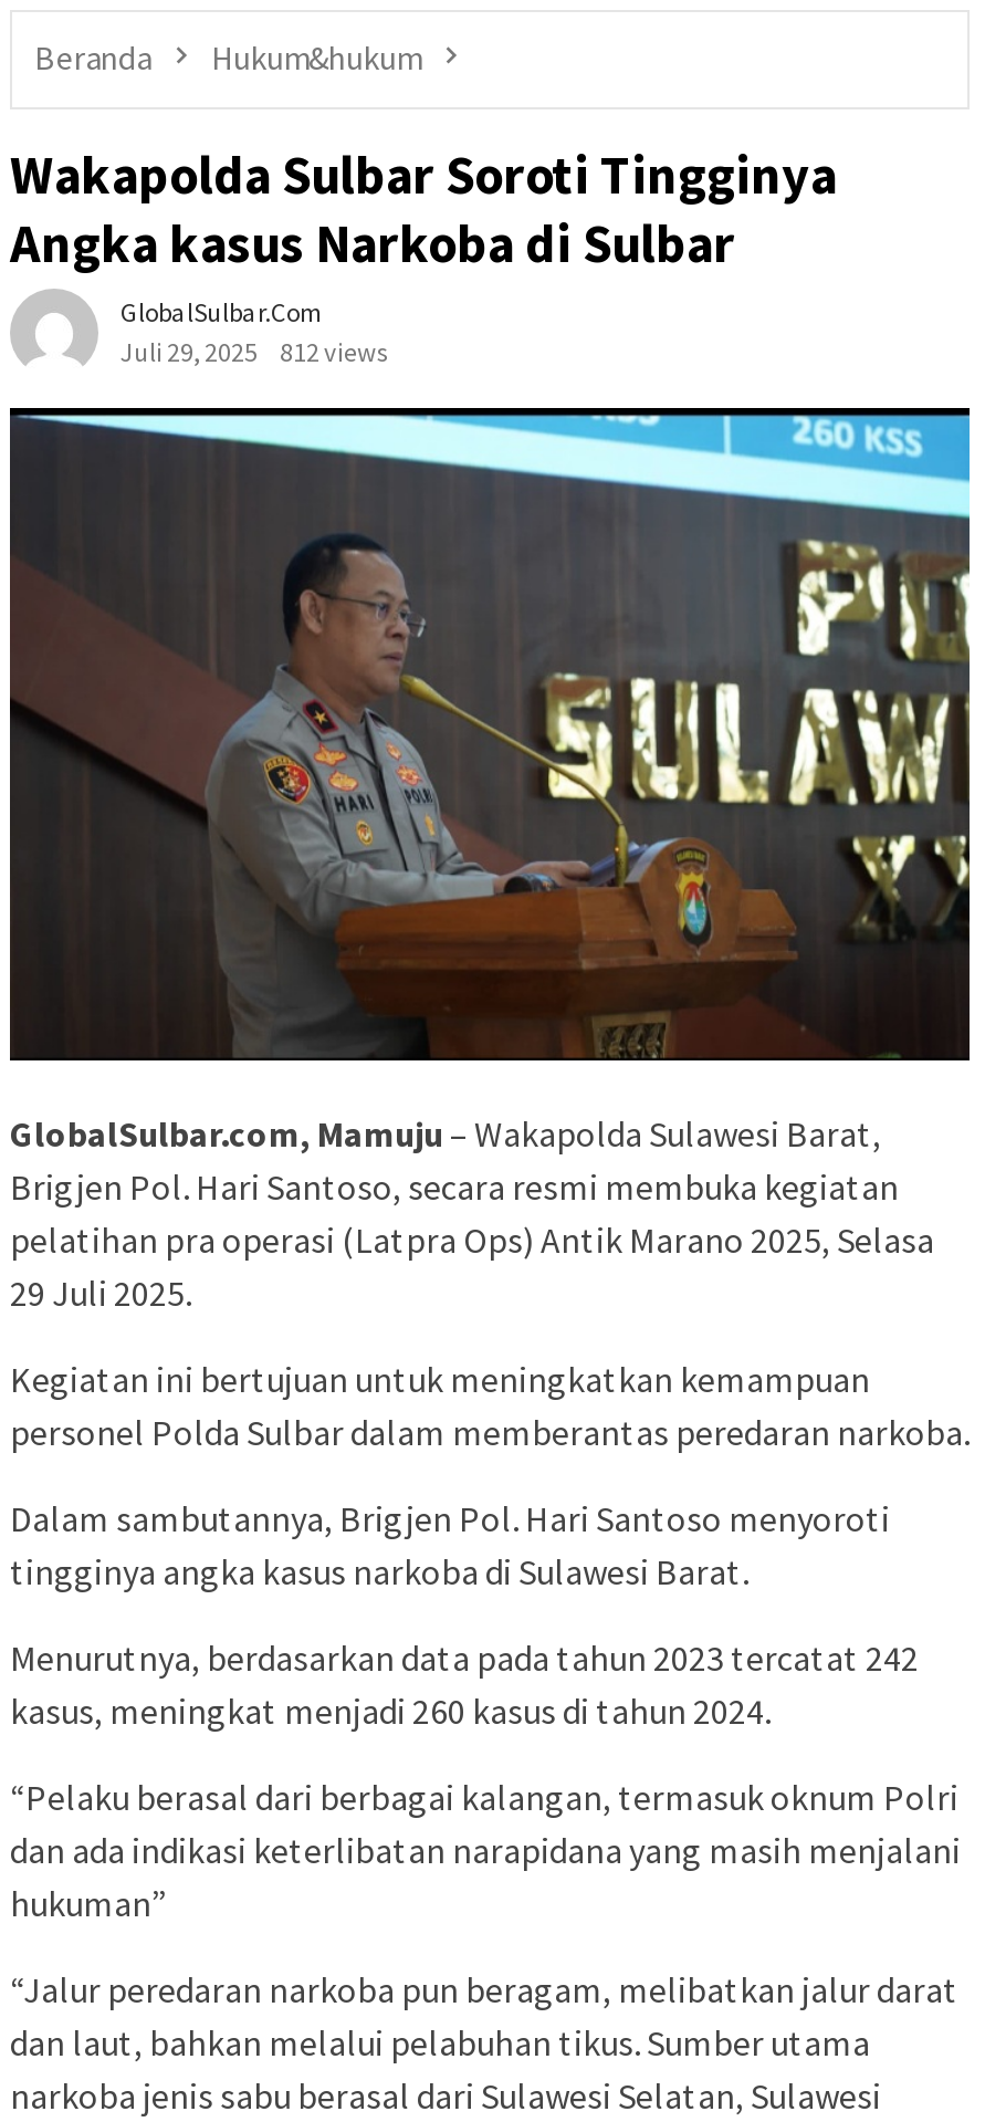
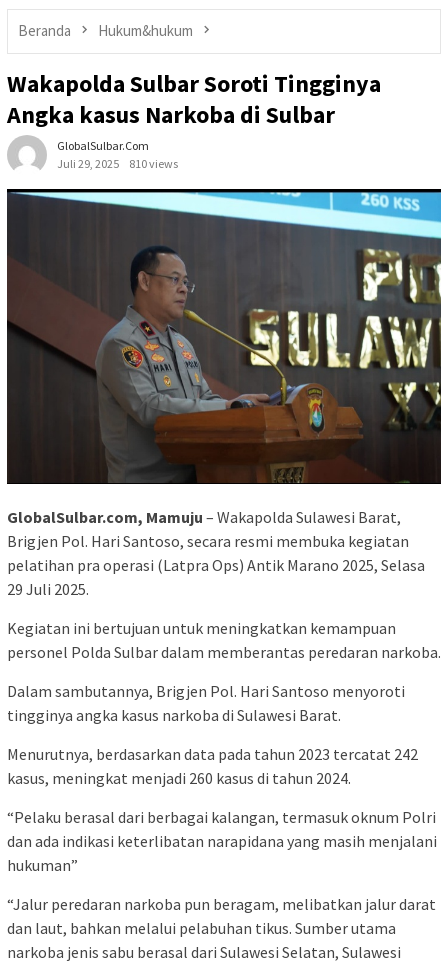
- Juli 29, 2025 812 views
+ Juli 29, 2025 810 views
